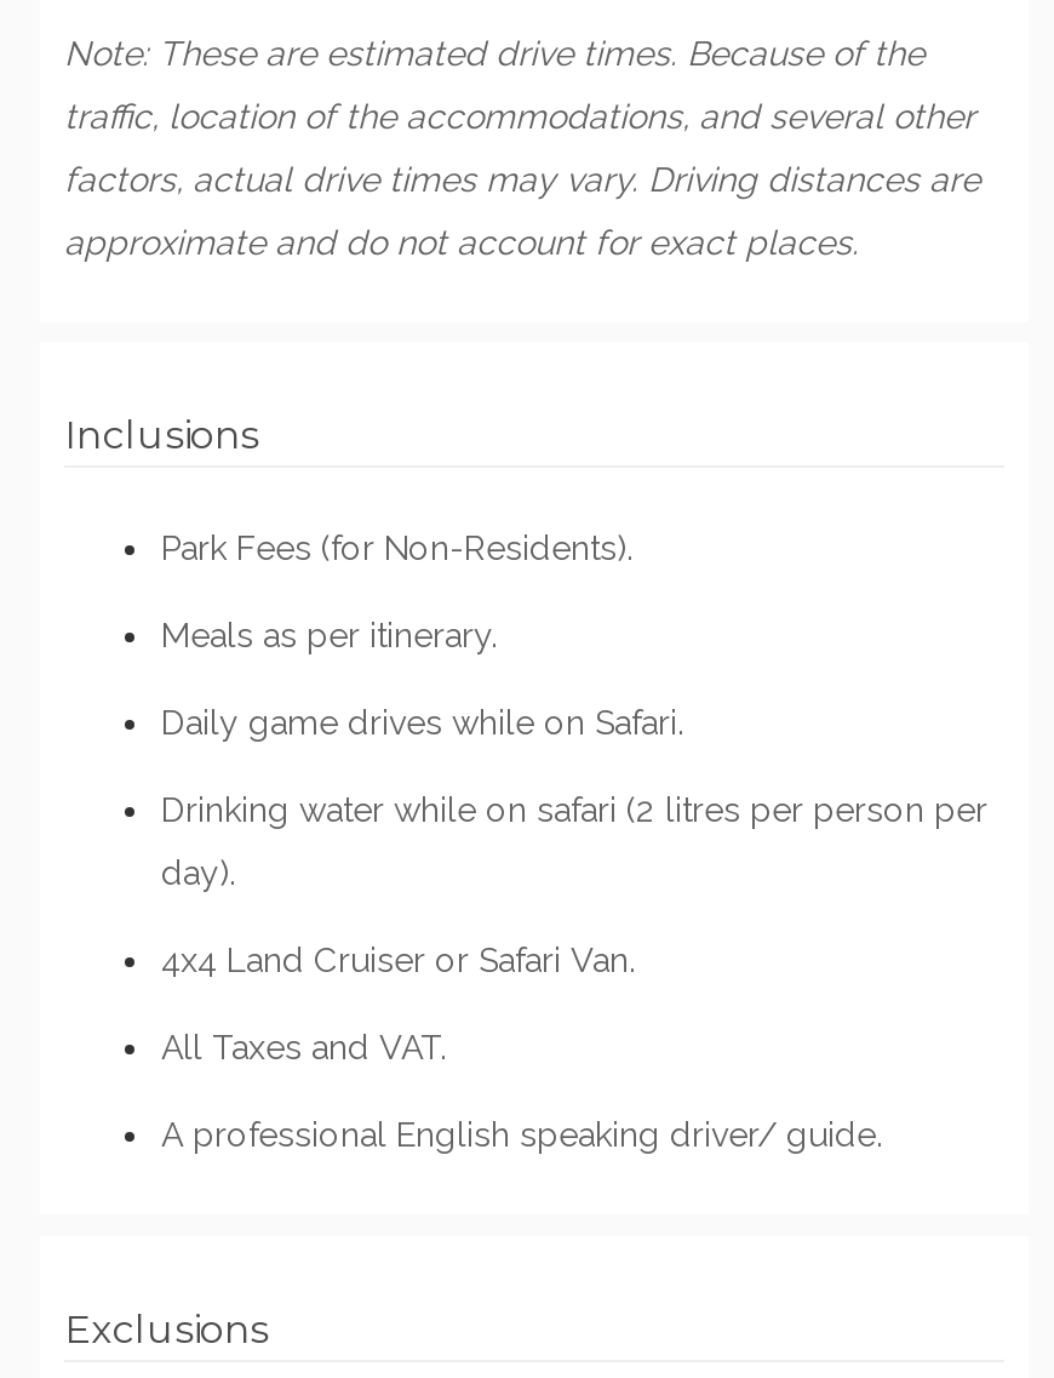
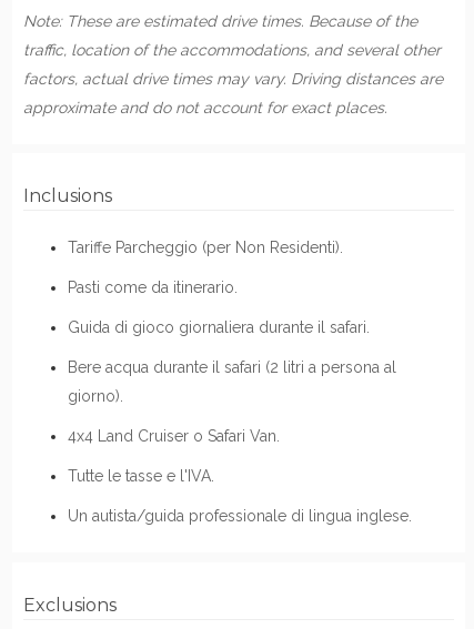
- Park Fees (for Non-Residents).
+ Tariffe Parcheggio (per Non Residenti).

- Meals as per itinerary.
+ Pasti come da itinerario.

- Daily game drives while on Safari.
+ Guida di gioco giornaliera durante il safari.

- Drinking water while on safari (2 litres per person per
+ Bere acqua durante il safari (2 litri a persona al

- day).
+ giorno).

- 4x4 Land Cruiser or Safari Van.
+ 4x4 Land Cruiser o Safari Van.

- All Taxes and VAT.
+ Tutte le tasse e l'IVA.

- A professional English speaking driver/ guide.
+ Un autista/guida professionale di lingua inglese.
